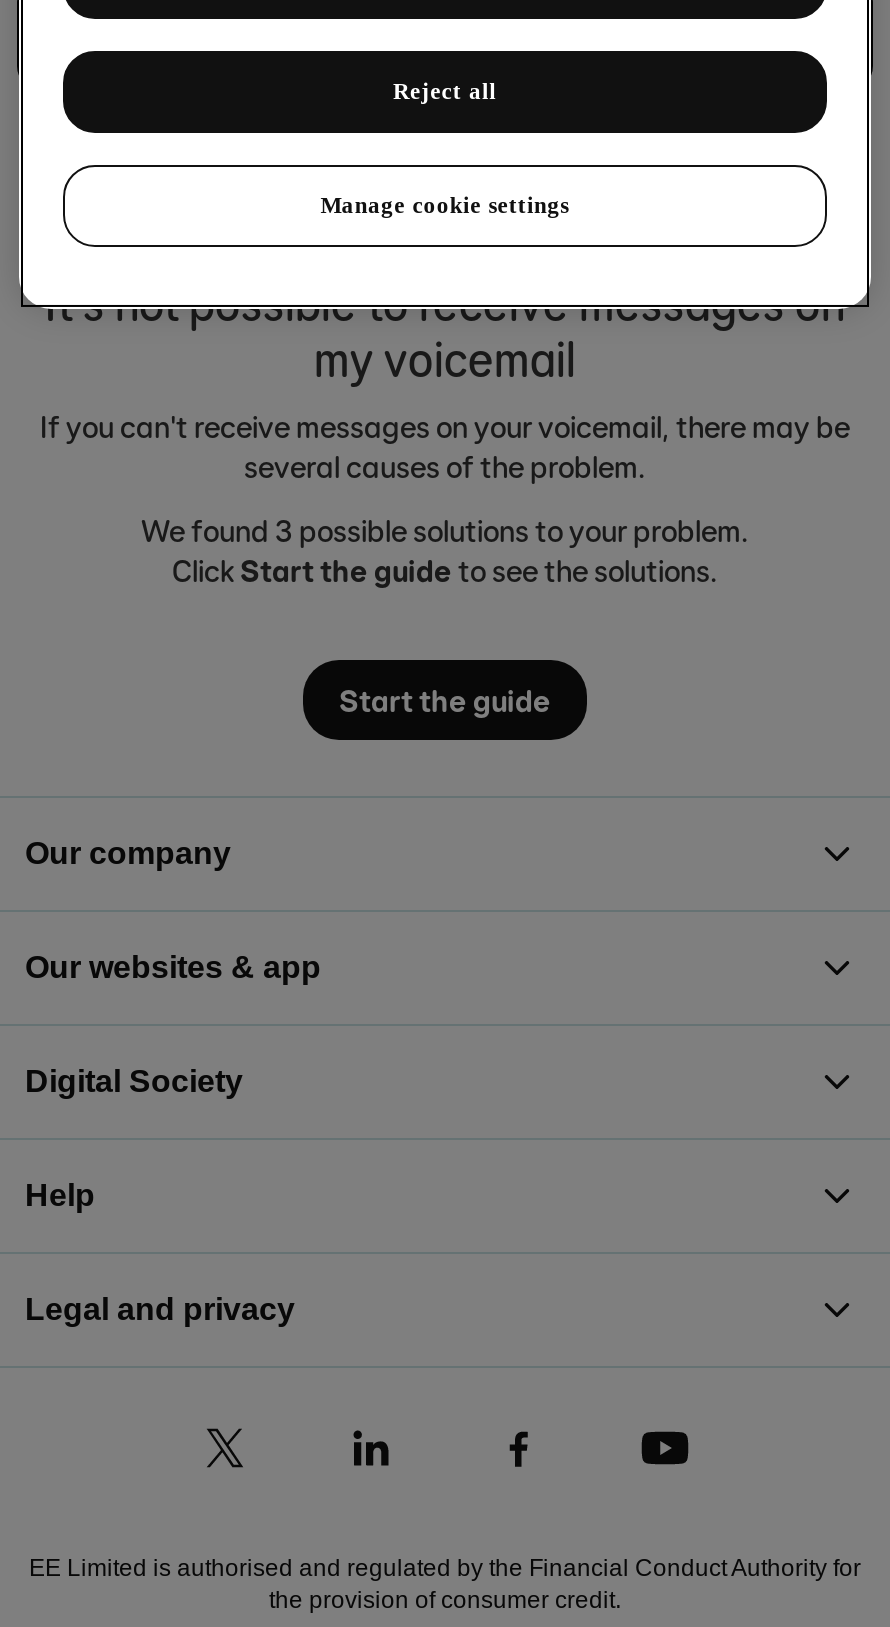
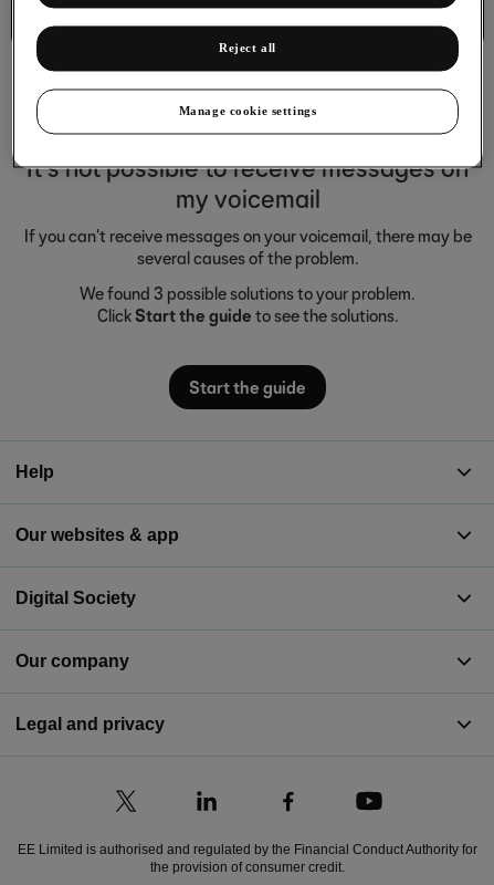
moved down: Our company

moved up: Help
